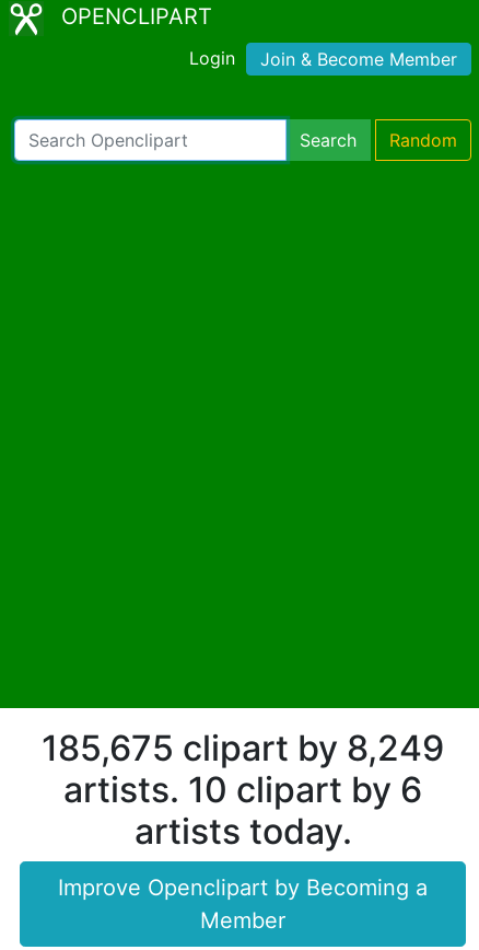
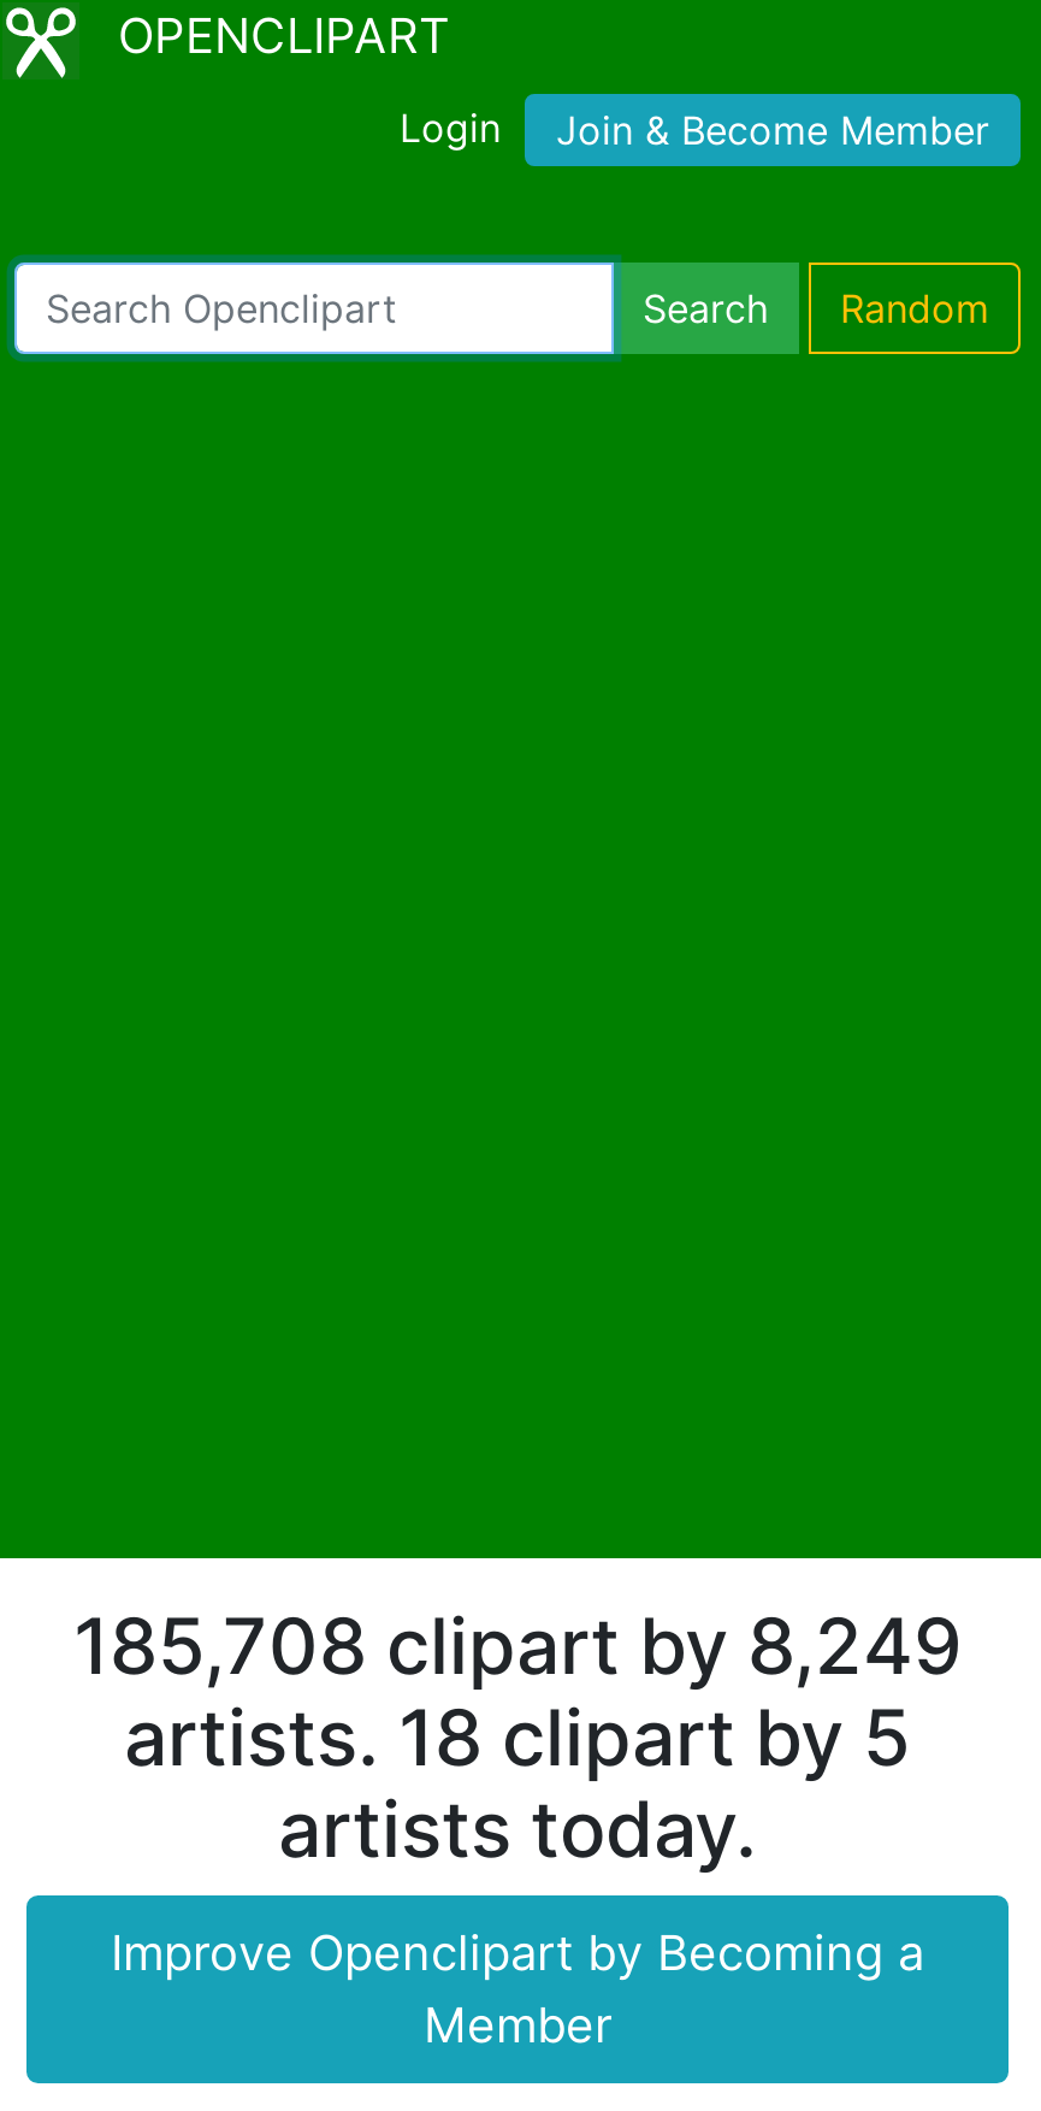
- 185,675 clipart by 8,249
+ 185,708 clipart by 8,249

- artists. 10 clipart by 6
+ artists. 18 clipart by 5
